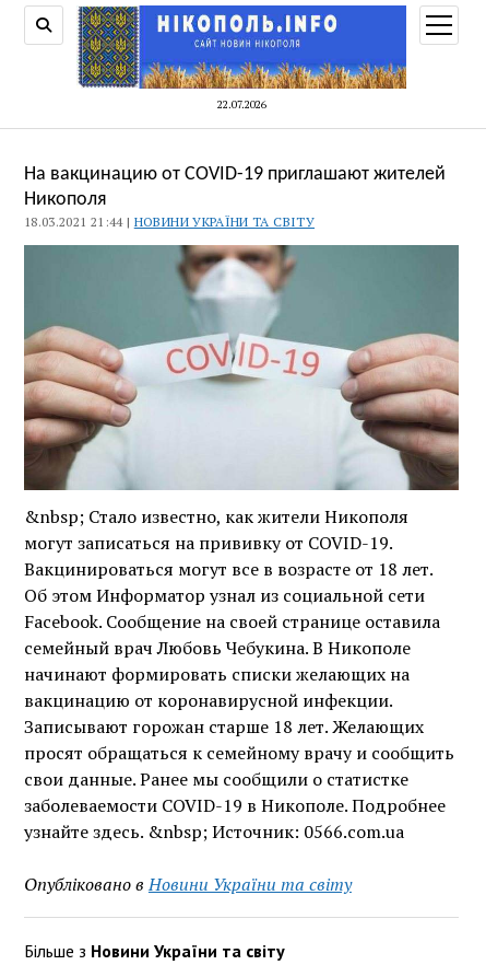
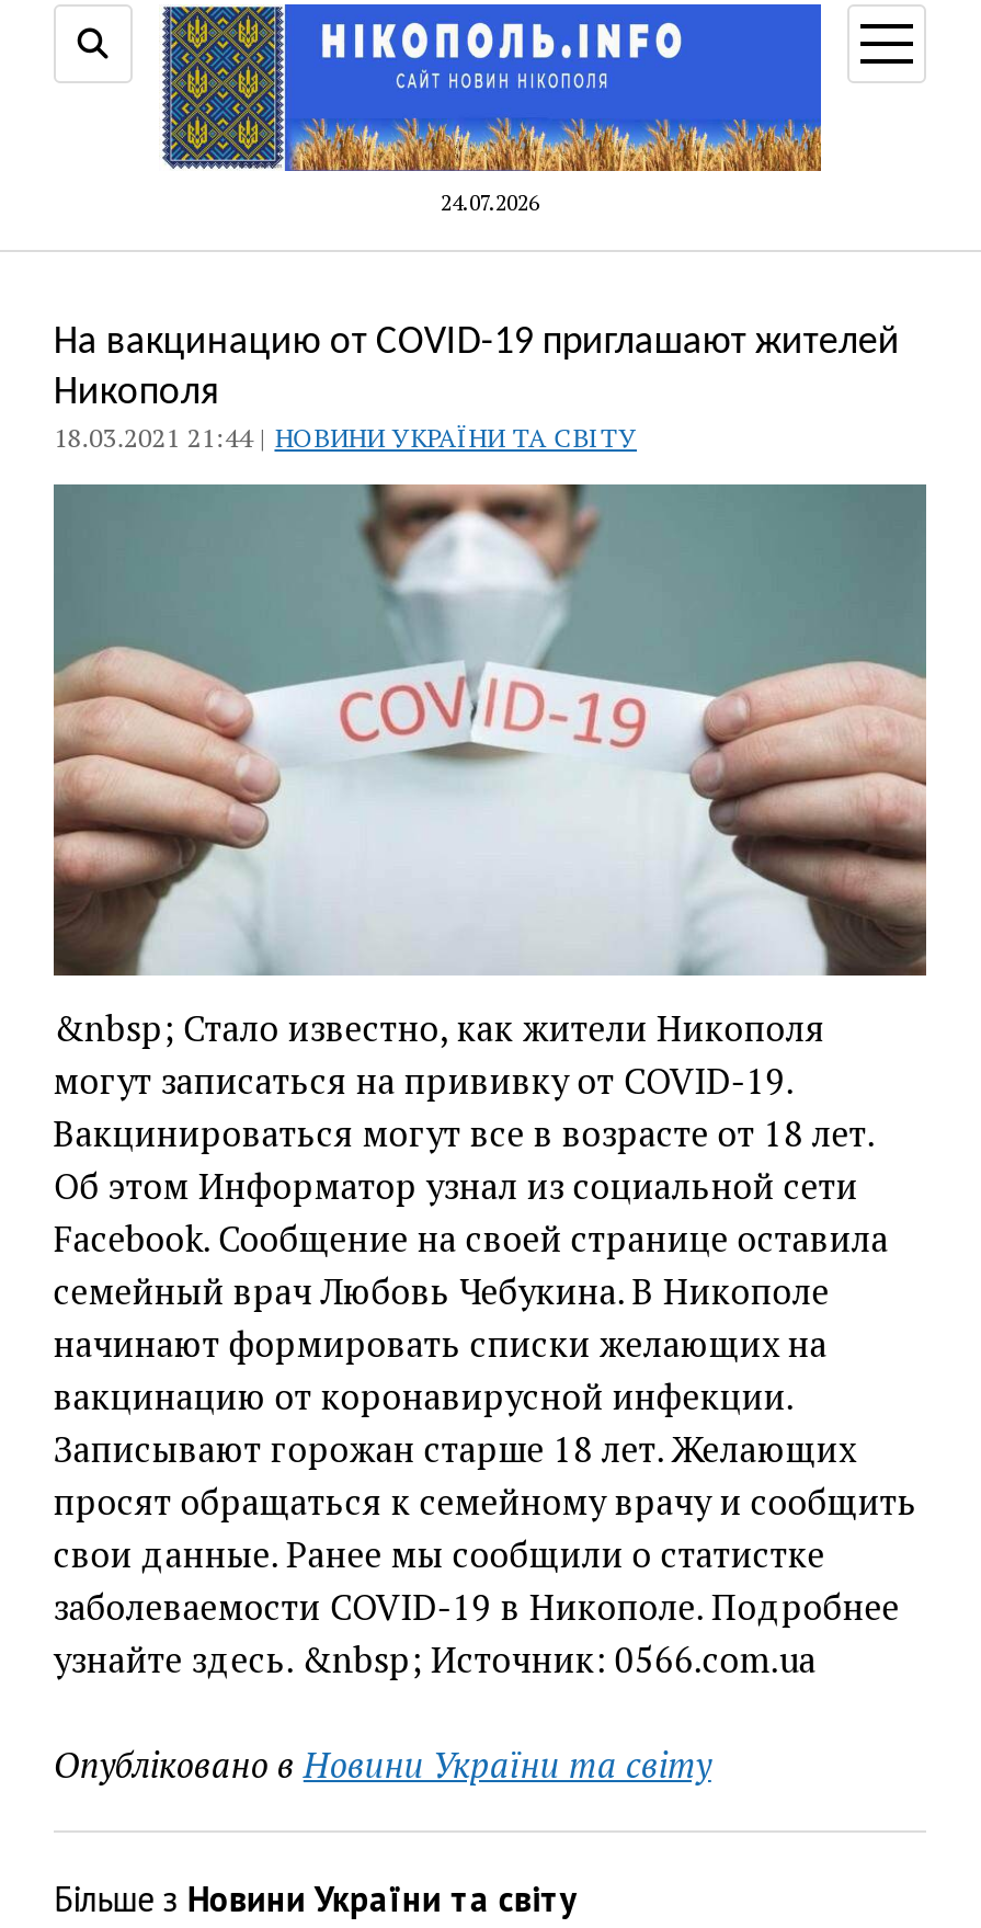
- 22.07.2026
+ 24.07.2026
